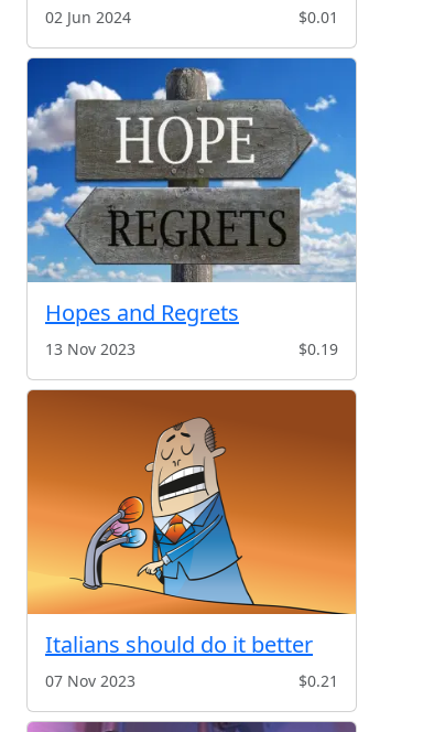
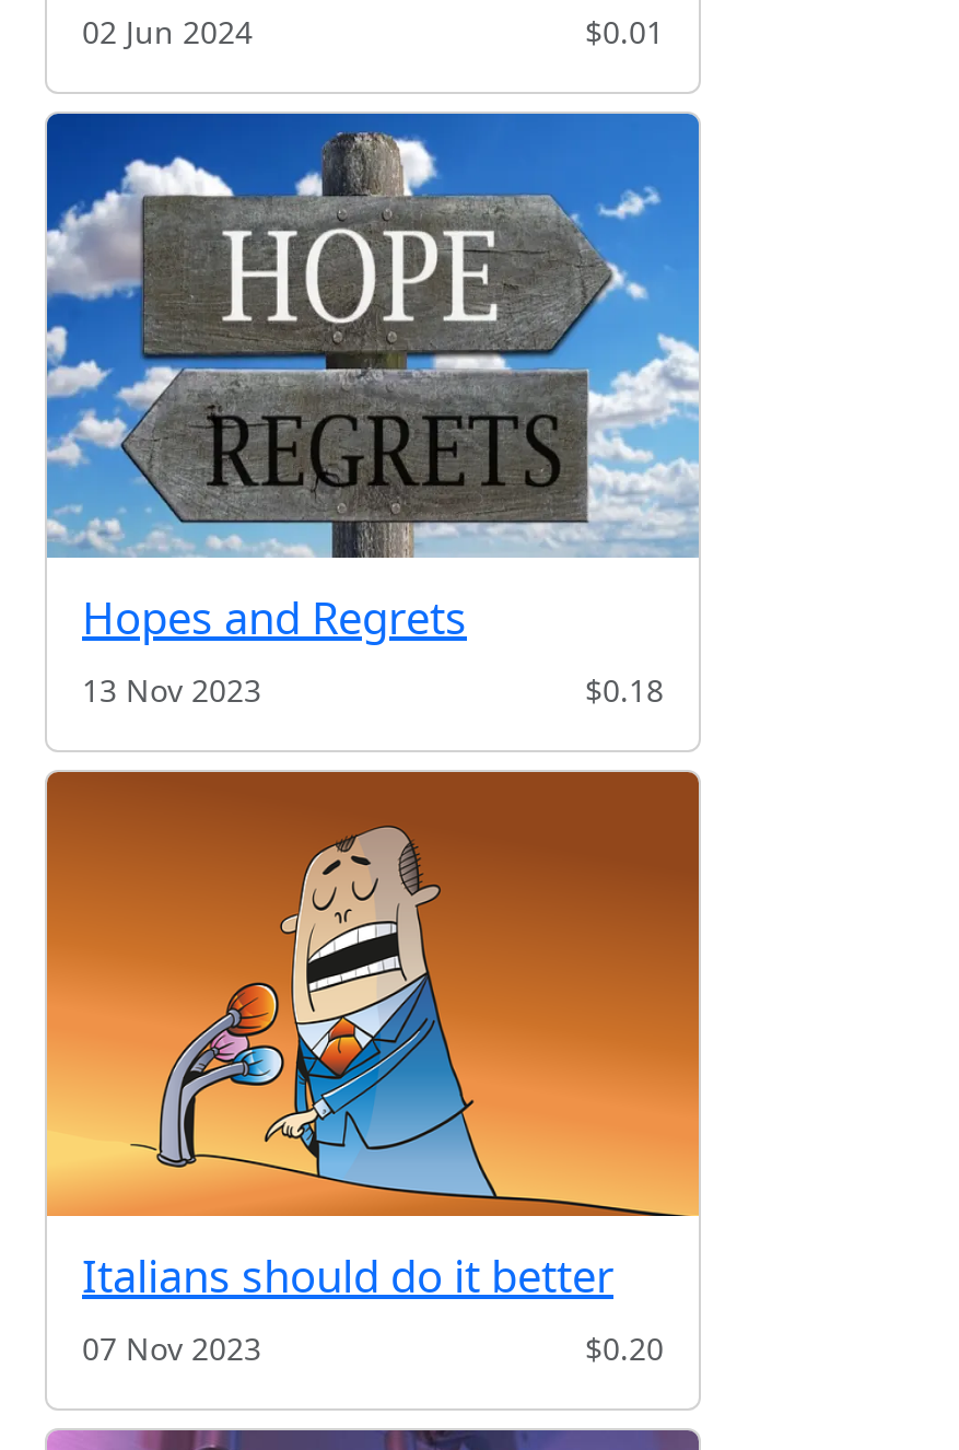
- $0.19
+ $0.18

- $0.21
+ $0.20
